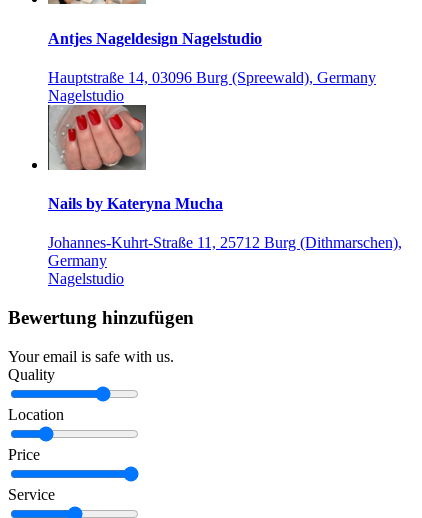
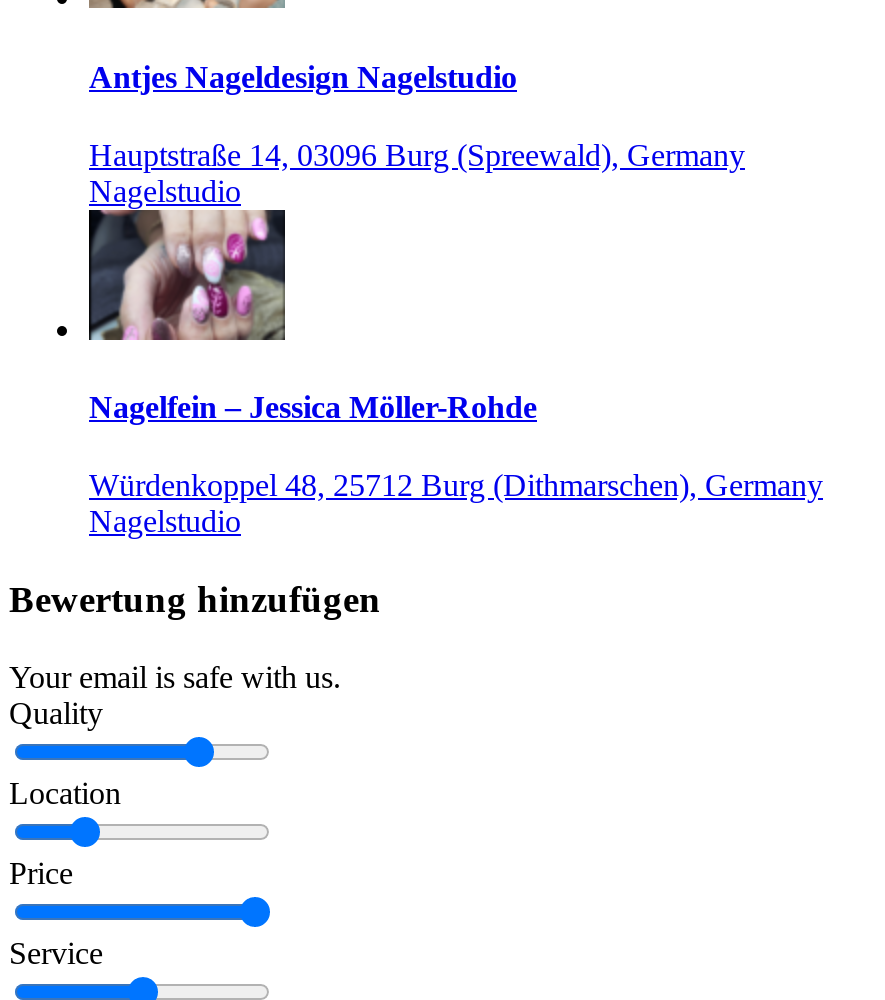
- [image]
- Nails by Kateryna Mucha
+ [image]
+ Nagelfein – Jessica Möller-Rohde

- Johannes-Kuhrt-Straße 11, 25712 Burg (Dithmarschen),
- Germany
+ Würdenkoppel 48, 25712 Burg (Dithmarschen), Germany
